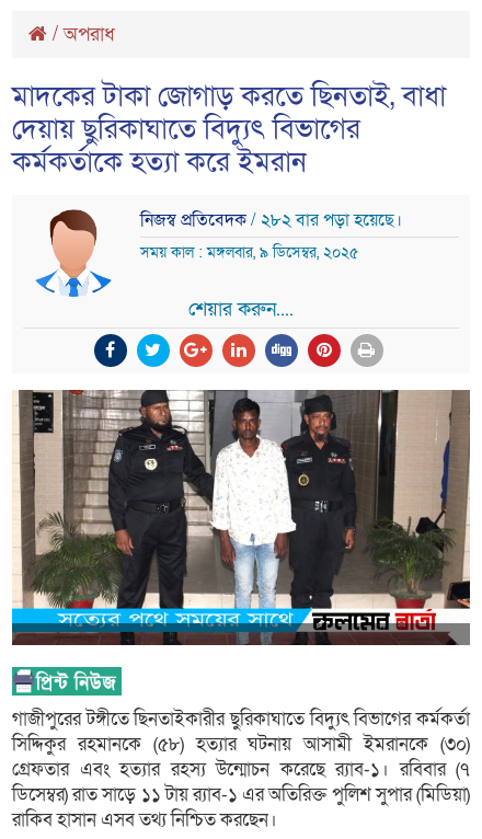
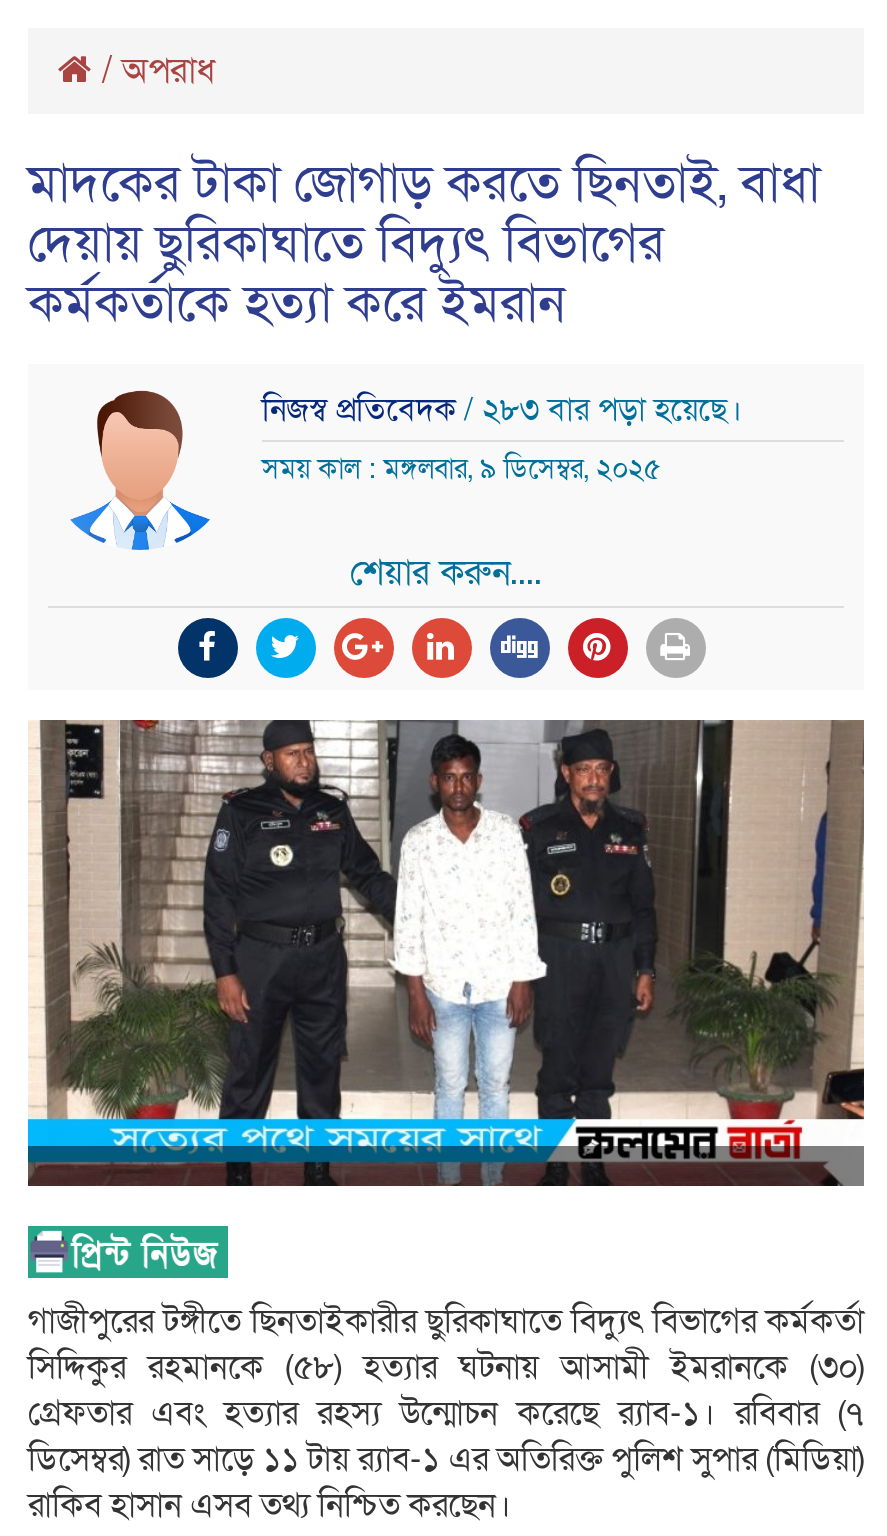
- নিজস্ব প্রতিবেদক / ২৮২ বার পড়া হয়েছে।
+ নিজস্ব প্রতিবেদক / ২৮৩ বার পড়া হয়েছে।
